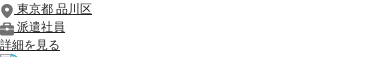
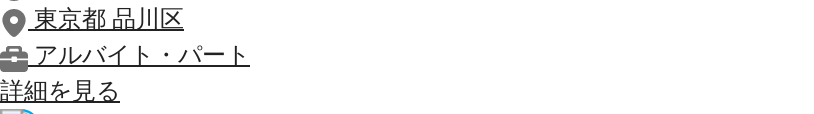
- 派遣社員
+ アルバイト・パート
